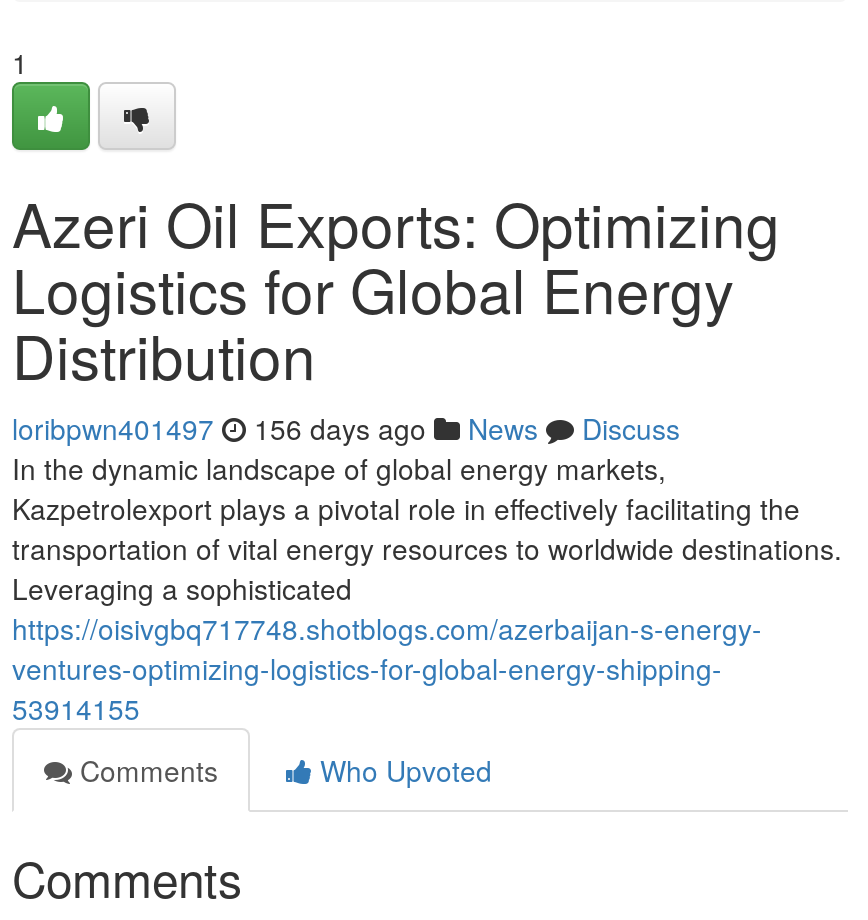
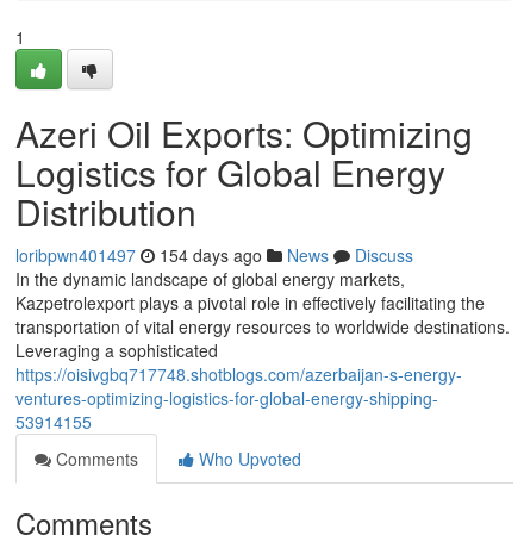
- loribpwn401497 156 days ago News Discuss
+ loribpwn401497 154 days ago News Discuss
